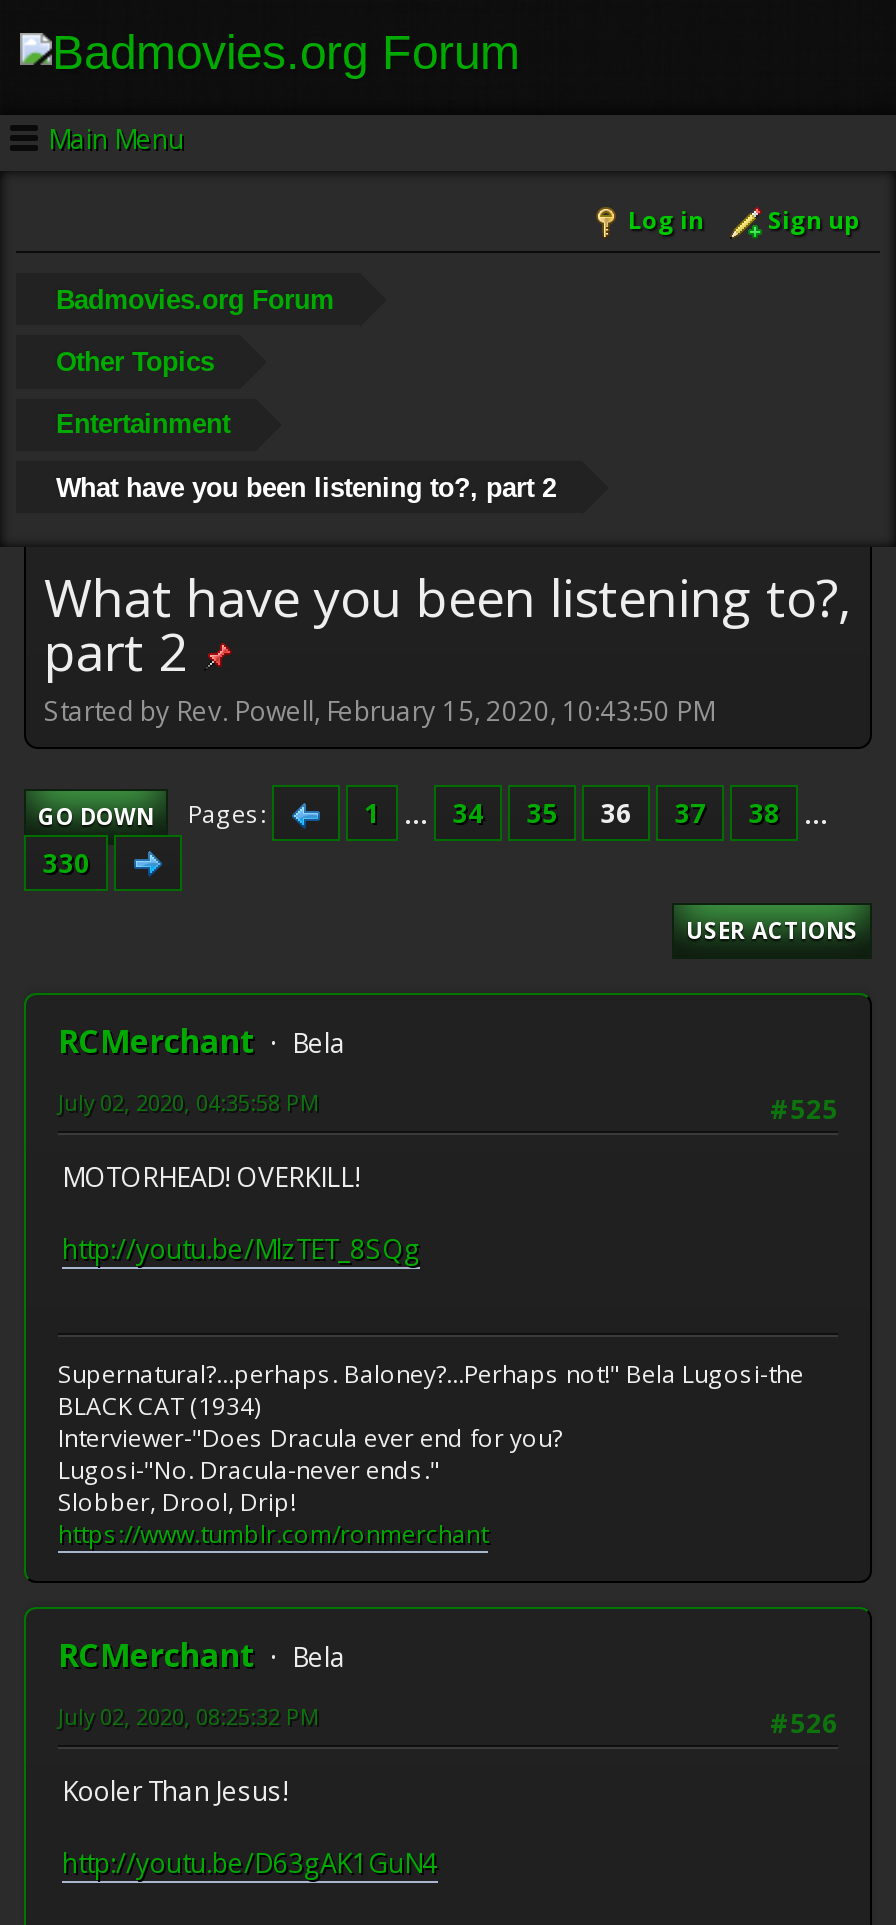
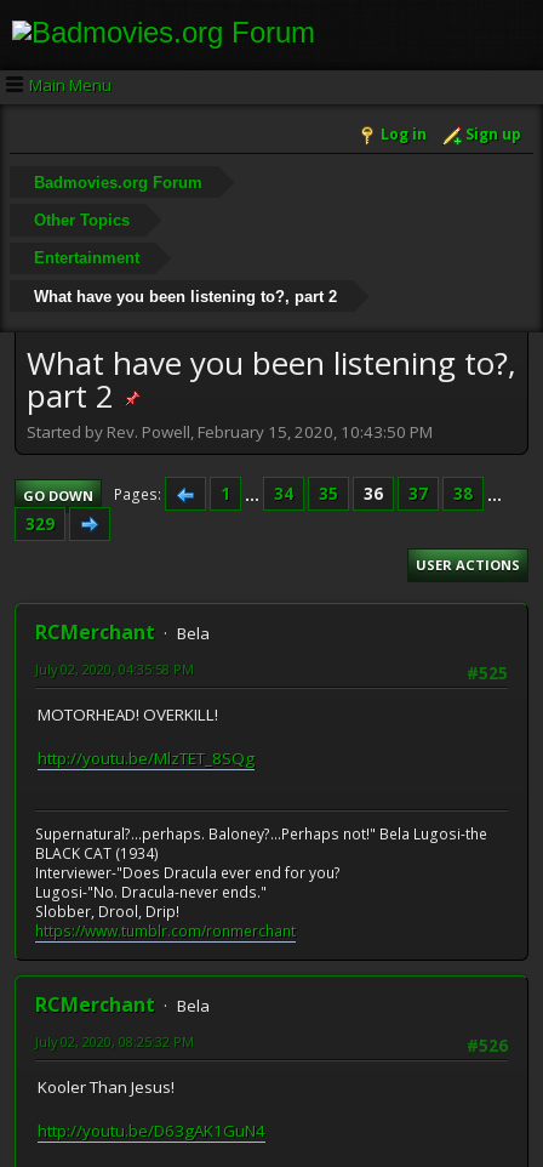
- 330
+ 329
